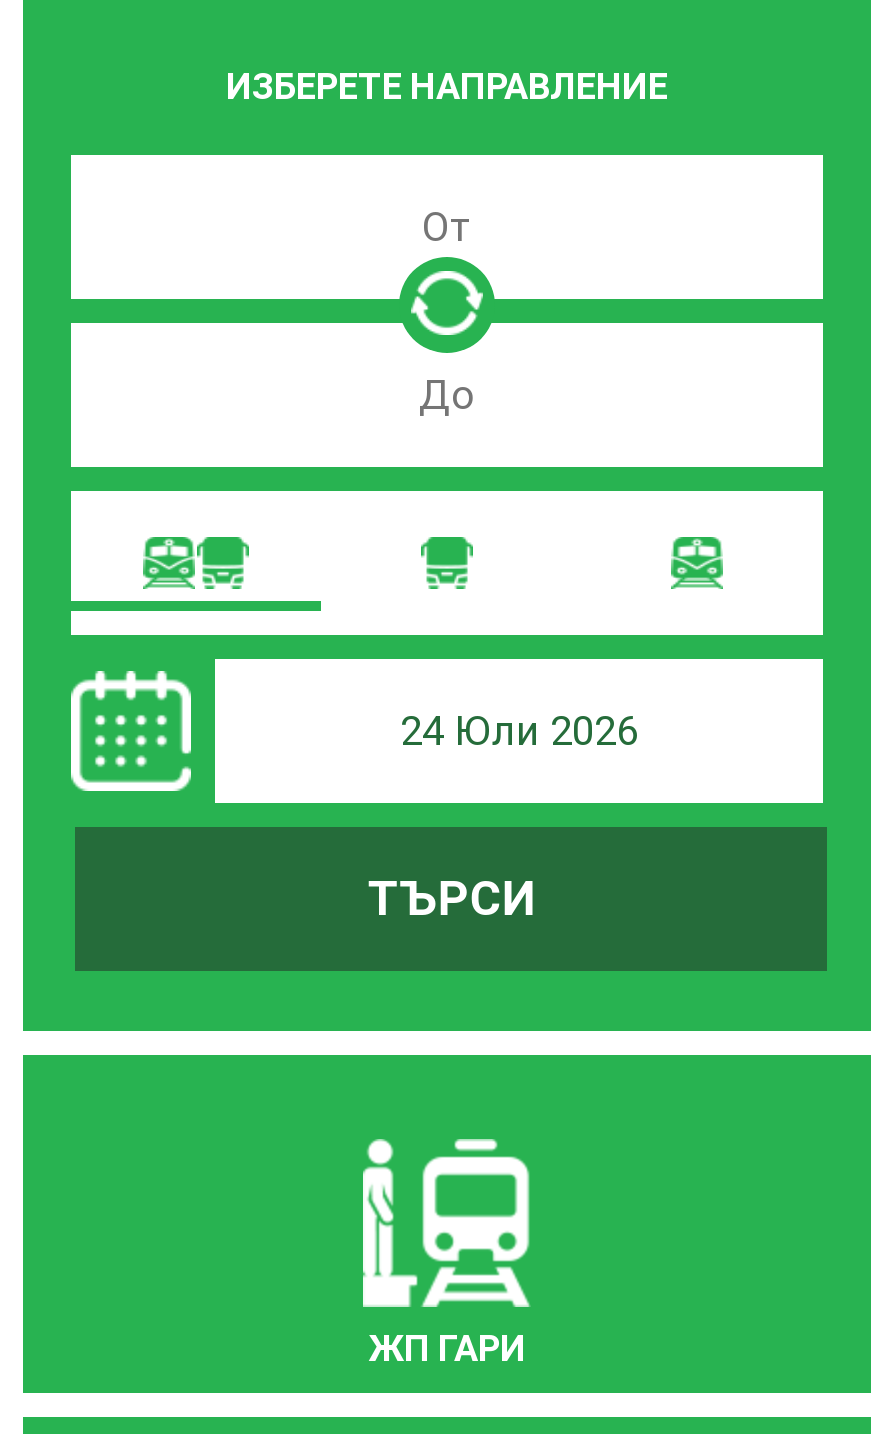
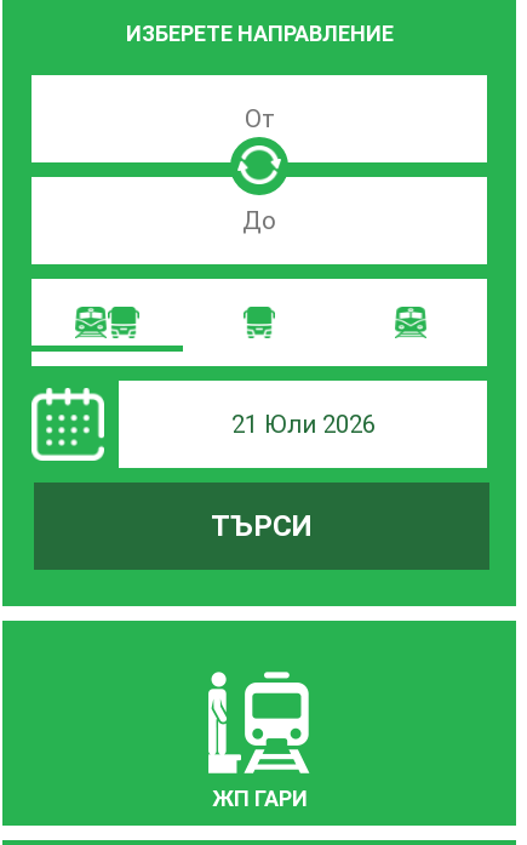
- 24 Юли 2026
+ 21 Юли 2026
